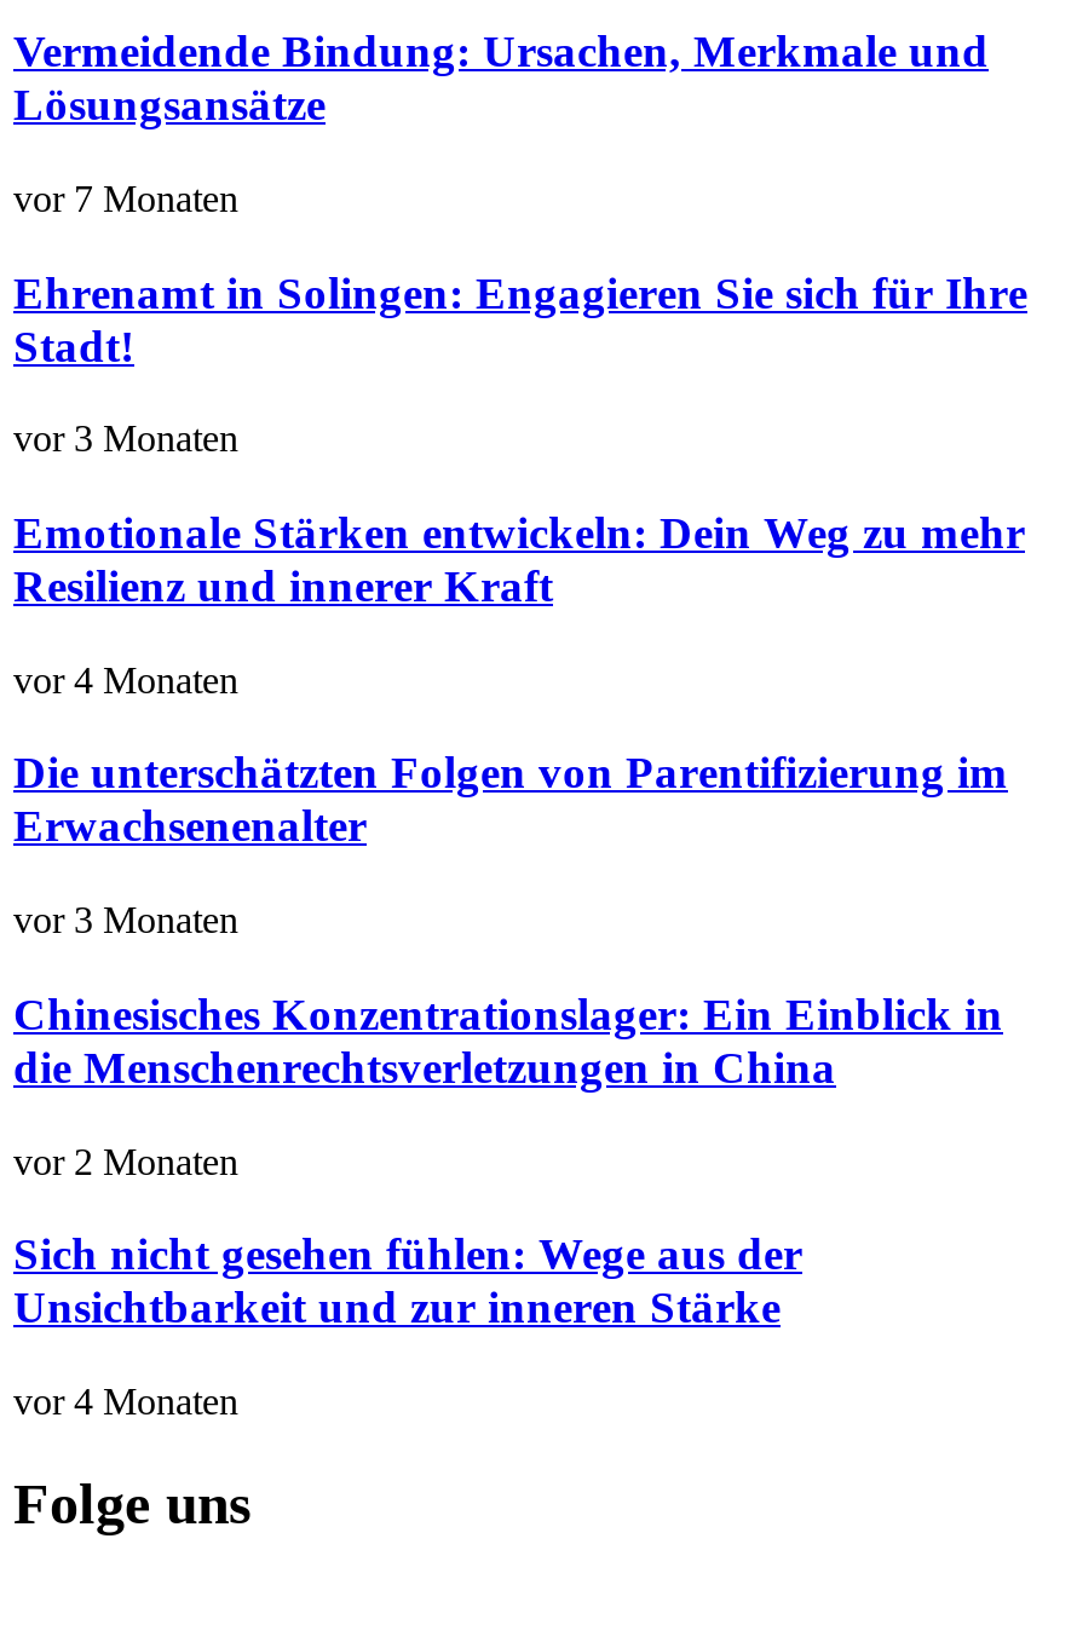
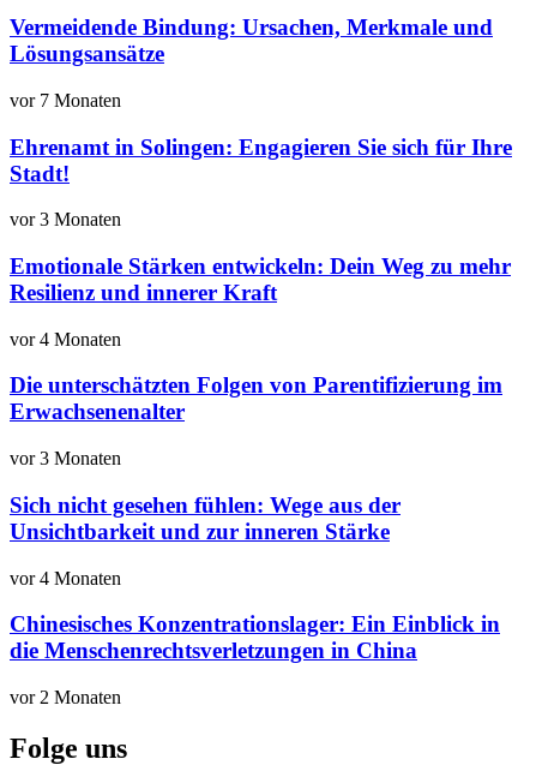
moved down: Chinesisches Konzentrationslager: Ein Einblick in | die Menschenrechtsverletzungen in China | vor 2 Monaten

moved up: Sich nicht gesehen fühlen: Wege aus der | Unsichtbarkeit und zur inneren Stärke | vor 4 Monaten
